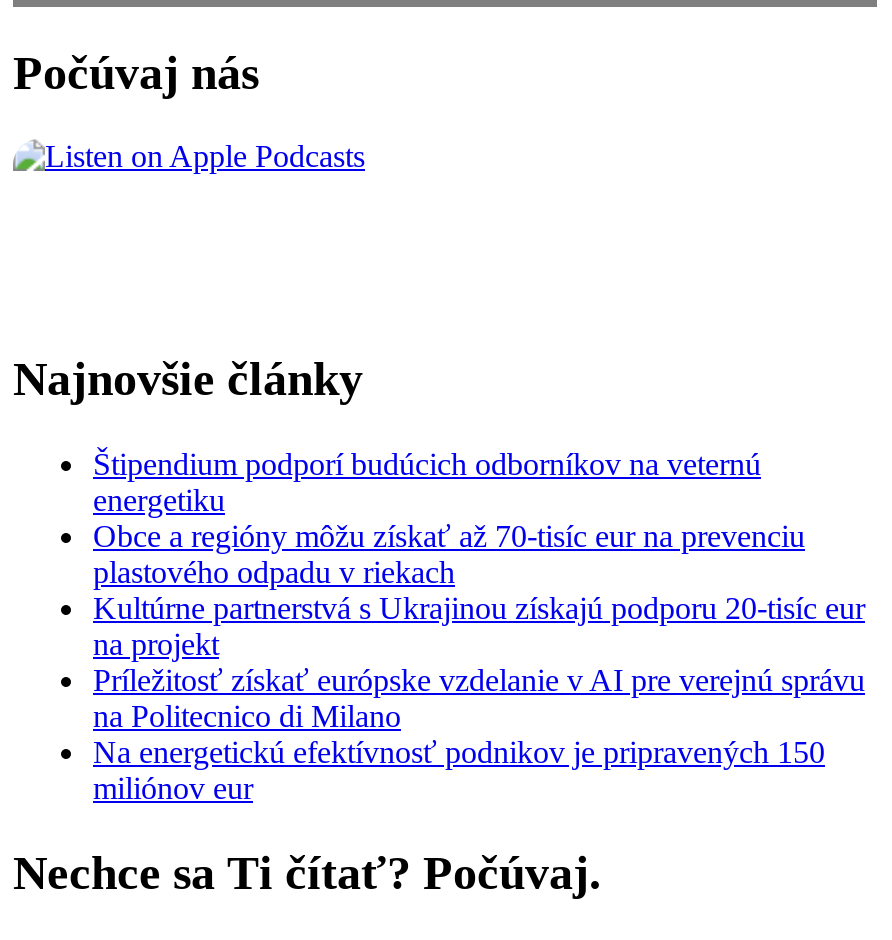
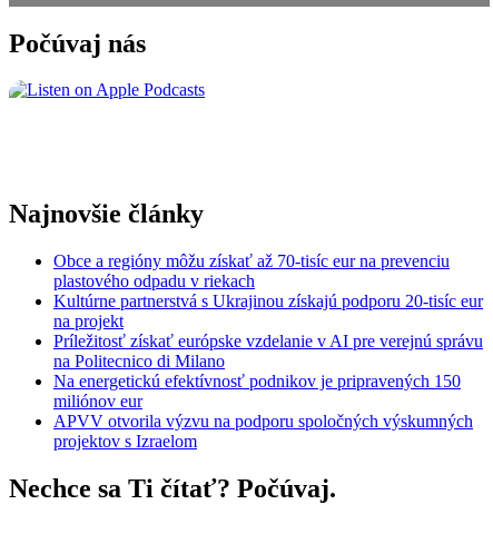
- Štipendium podporí budúcich odborníkov na veternú
- energetiku

moved up: Obce a regióny môžu získať až 70-tisíc eur na prevenciu | plastového odpadu v riekach | Kultúrne partnerstvá s Ukrajinou získajú podporu 20-tisíc eur | na projekt | Príležitosť získať európske vzdelanie v AI pre verejnú správu | na Politecnico di Milano | Na energetickú efektívnosť podnikov je pripravených 150 | miliónov eur

+ APVV otvorila výzvu na podporu spoločných výskumných
+ projektov s Izraelom
